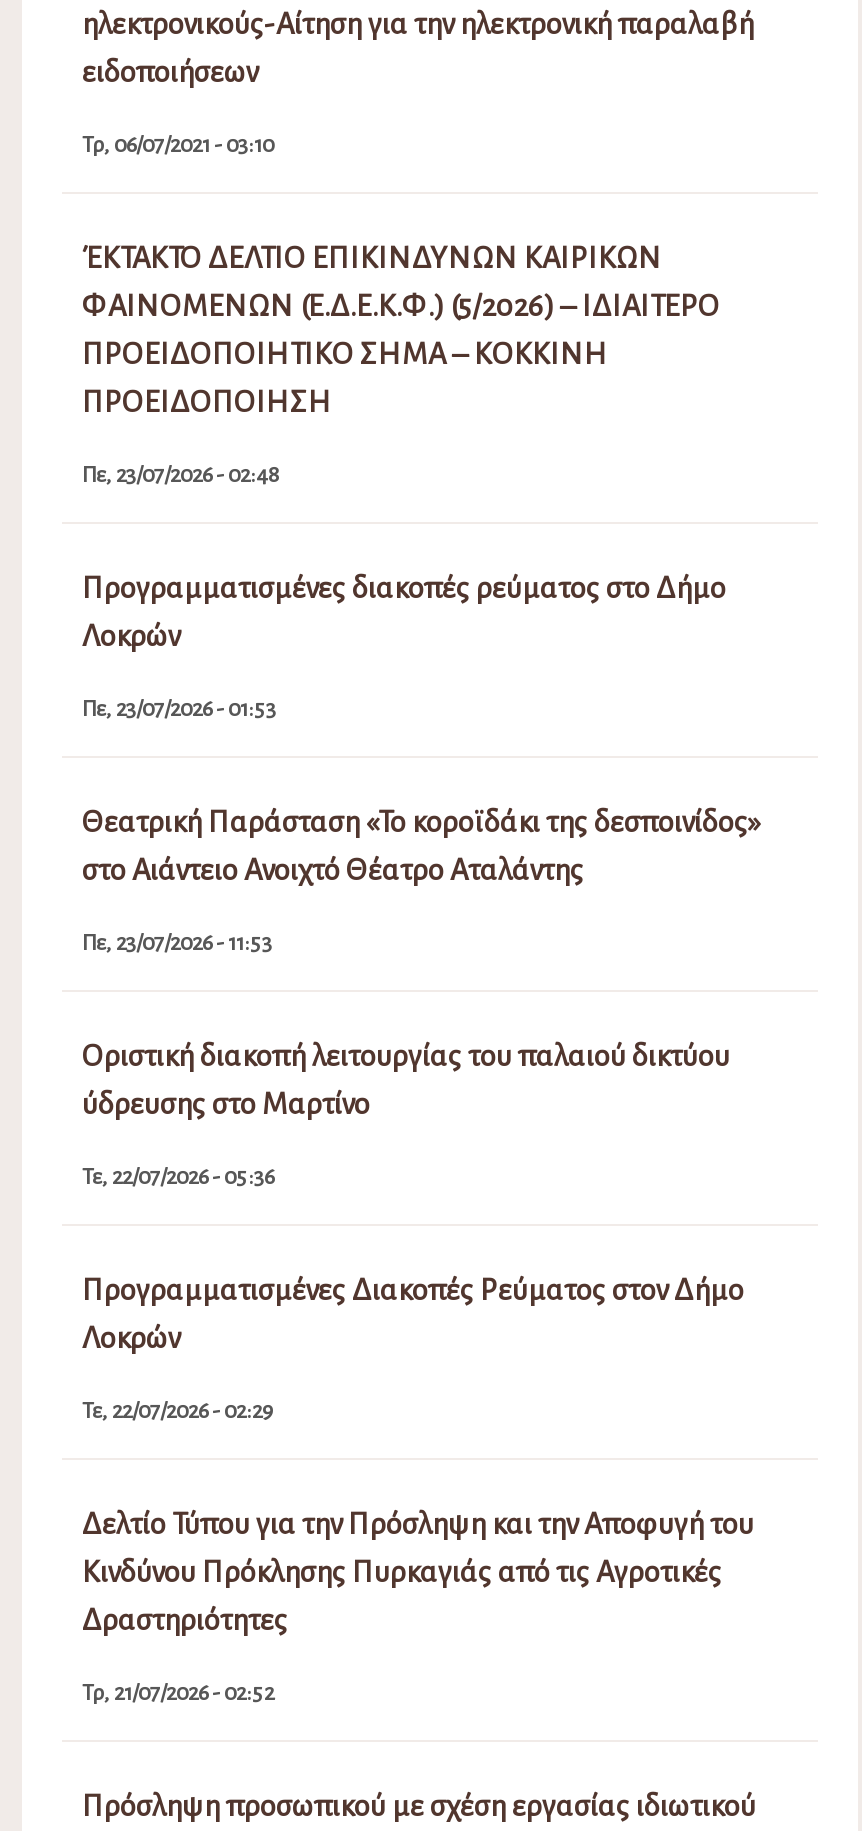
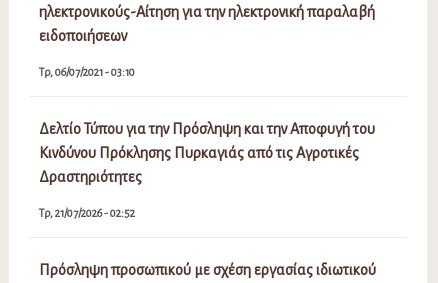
- ΈΚΤΑΚΤΟ ΔΕΛΤΙΟ ΕΠΙΚΙΝΔΥΝΩΝ ΚΑΙΡΙΚΩΝ
- ΦΑΙΝΟΜΕΝΩΝ (Ε.Δ.Ε.Κ.Φ.) (5/2026) – ΙΔΙΑΙΤΕΡΟ
- ΠΡΟΕΙΔΟΠΟΙΗΤΙΚΟ ΣΗΜΑ – ΚΟΚΚΙΝΗ
- ΠΡΟΕΙΔΟΠΟΙΗΣΗ
- Πε, 23/07/2026 - 02:48

- Προγραμματισμένες διακοπές ρεύματος στο Δήμο
- Λοκρών
- Πε, 23/07/2026 - 01:53

- Θεατρική Παράσταση «Το κοροϊδάκι της δεσποινίδος»
- στο Αιάντειο Ανοιχτό Θέατρο Αταλάντης
- Πε, 23/07/2026 - 11:53

- Οριστική διακοπή λειτουργίας του παλαιού δικτύου
- ύδρευσης στο Μαρτίνο
- Τε, 22/07/2026 - 05:36

- Προγραμματισμένες Διακοπές Ρεύματος στον Δήμο
- Λοκρών
- Τε, 22/07/2026 - 02:29
